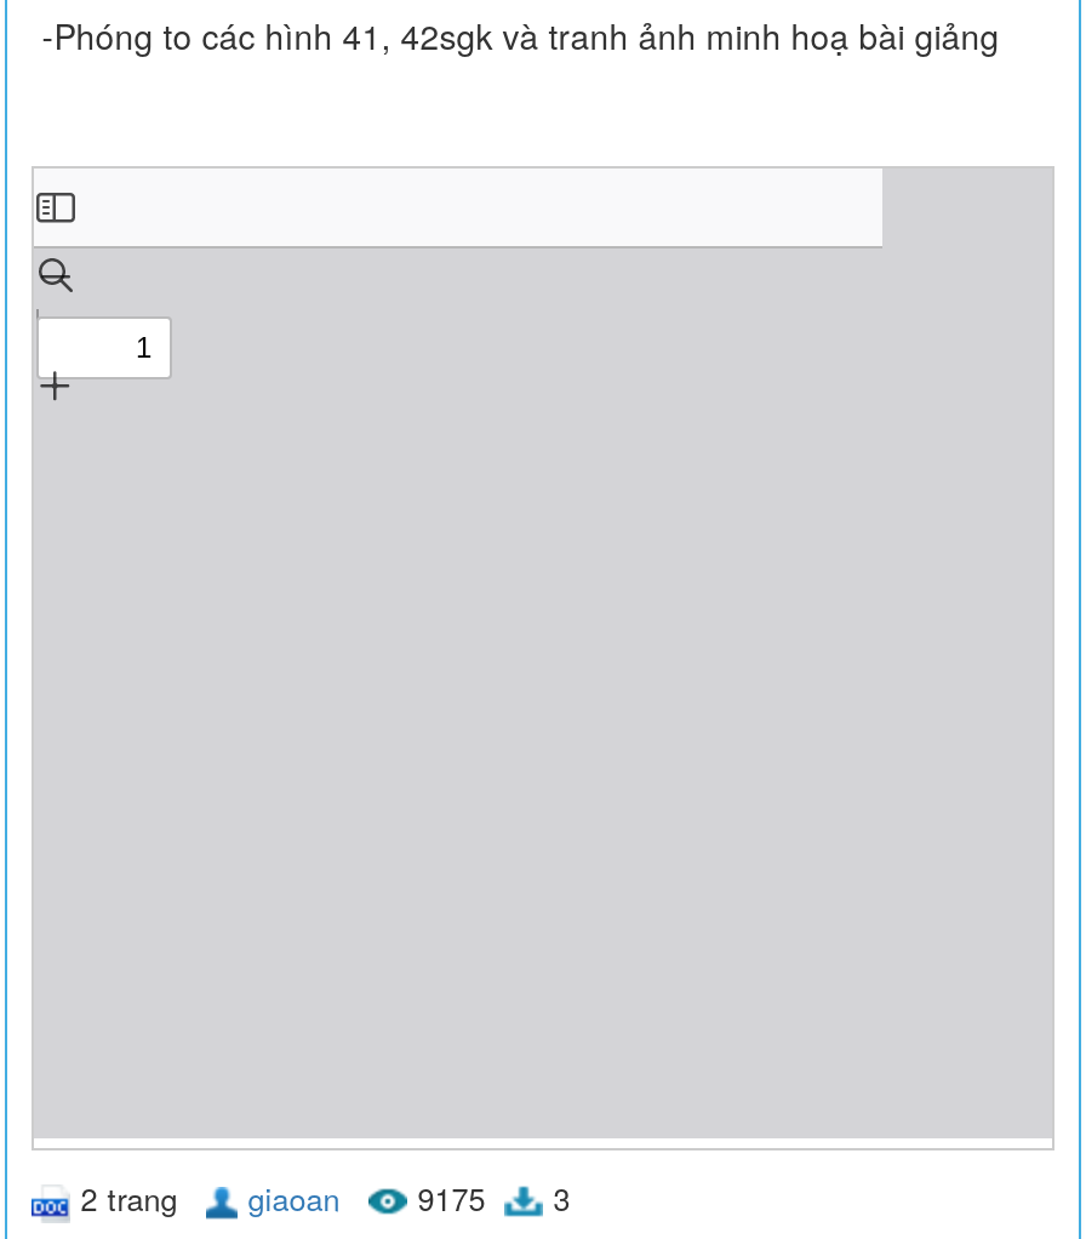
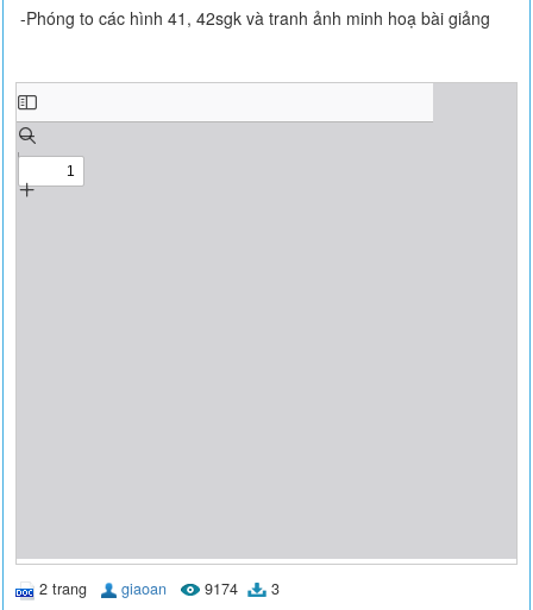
- 2 trang giaoan 9175 3
+ 2 trang giaoan 9174 3
